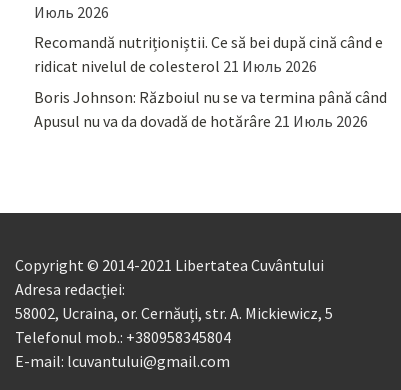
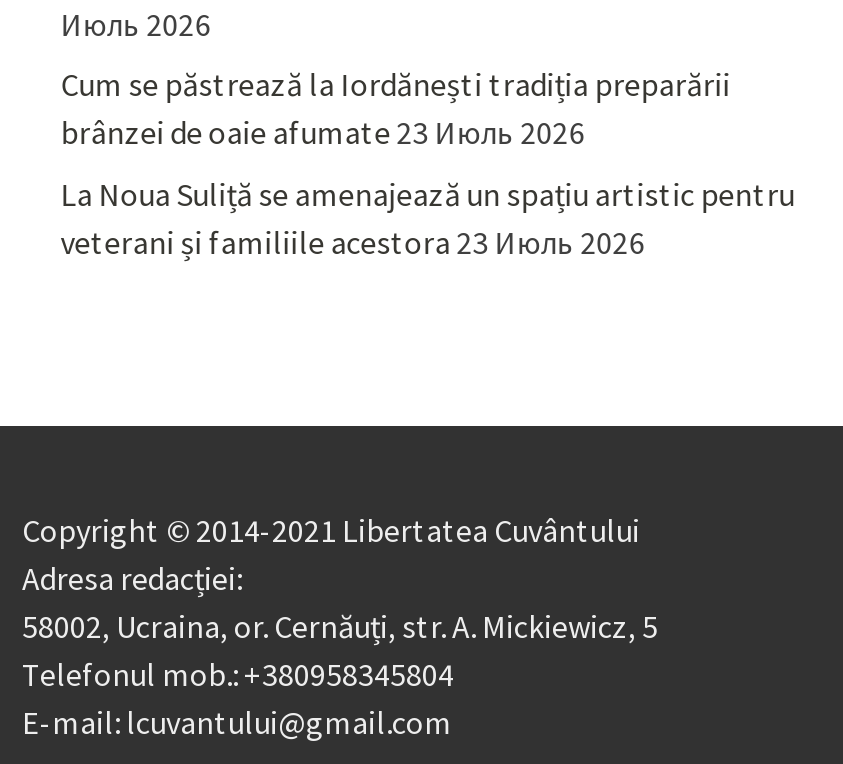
- Recomandă nutriționiștii. Ce să bei după cină când e
- ridicat nivelul de colesterol 21 Июль 2026
+ Cum se păstrează la Iordănești tradiția preparării
+ brânzei de oaie afumate 23 Июль 2026

- Boris Johnson: Războiul nu se va termina până când
- Apusul nu va da dovadă de hotărâre 21 Июль 2026
+ La Noua Suliță se amenajează un spațiu artistic pentru
+ veterani și familiile acestora 23 Июль 2026
